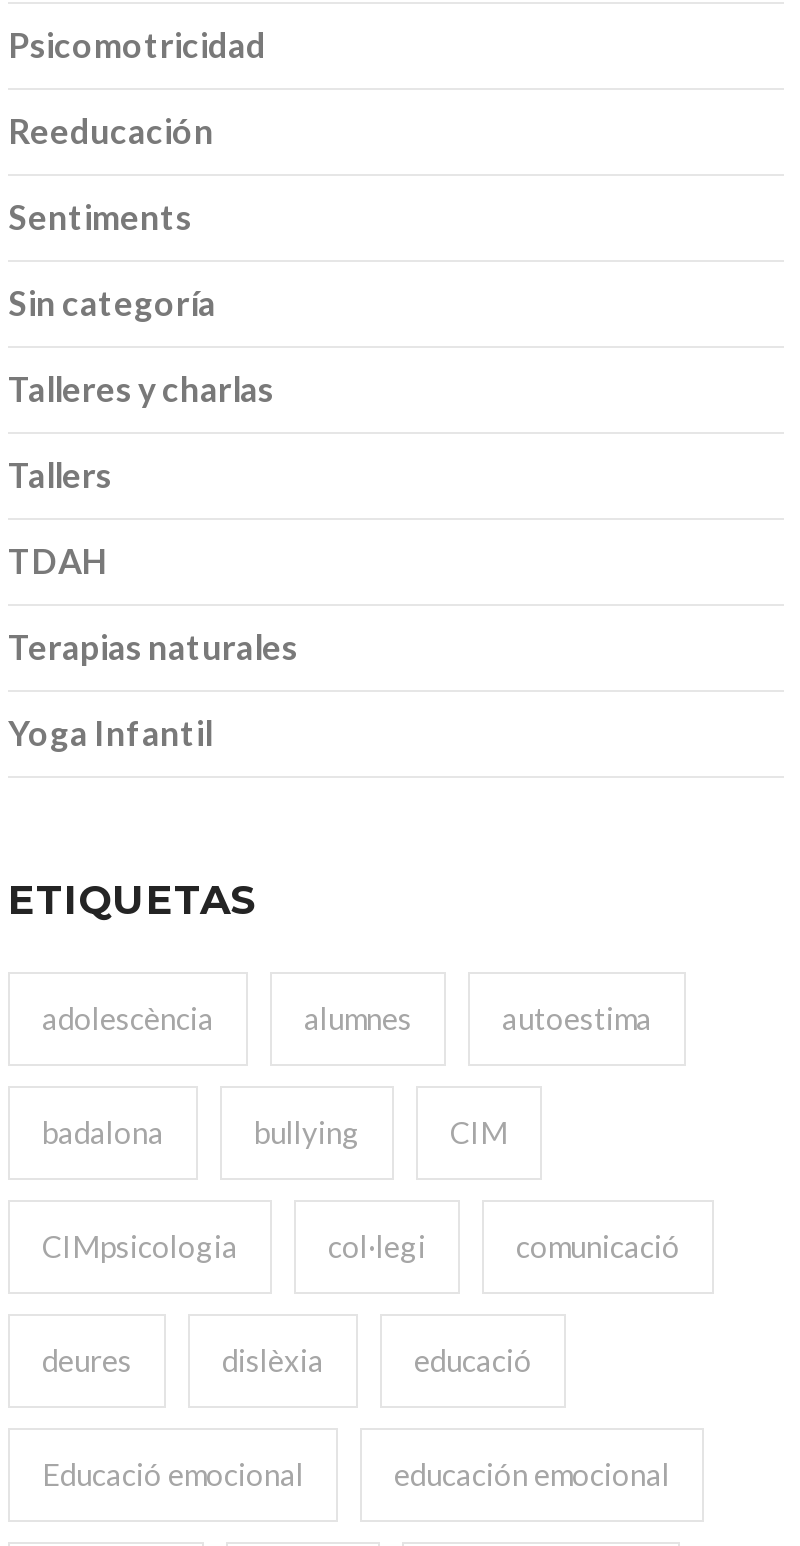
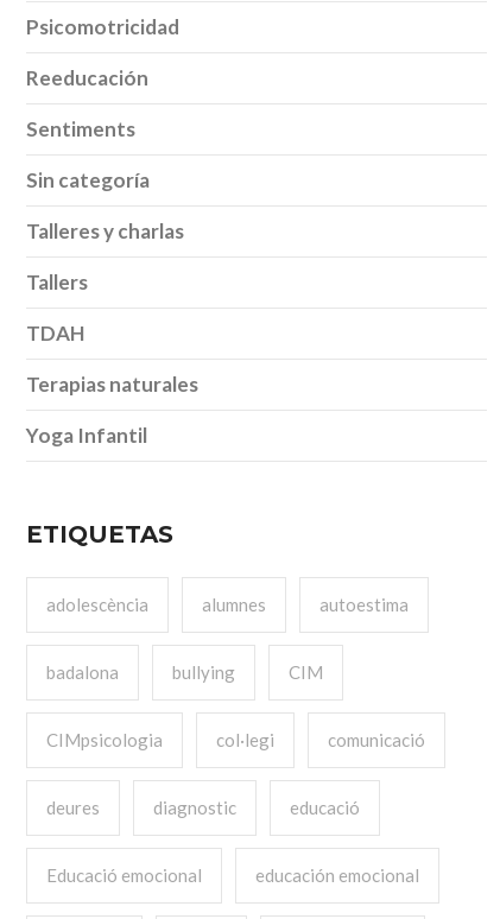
- dislèxia
+ diagnostic
